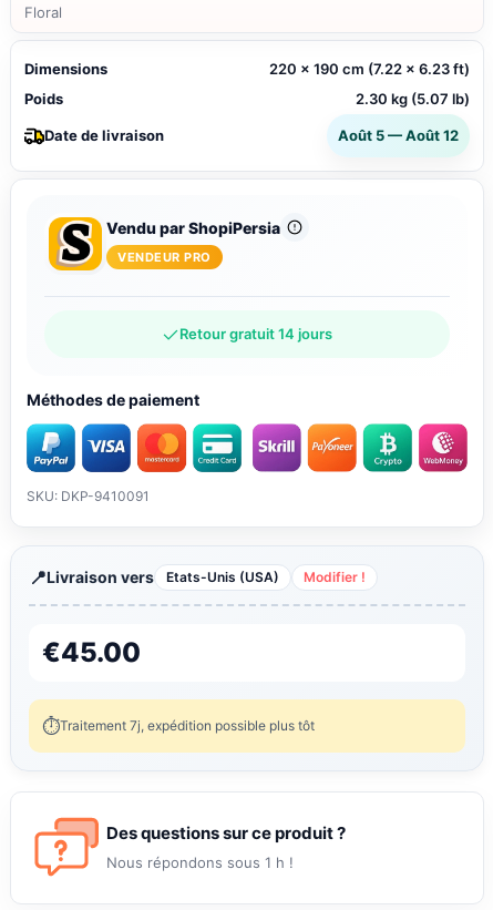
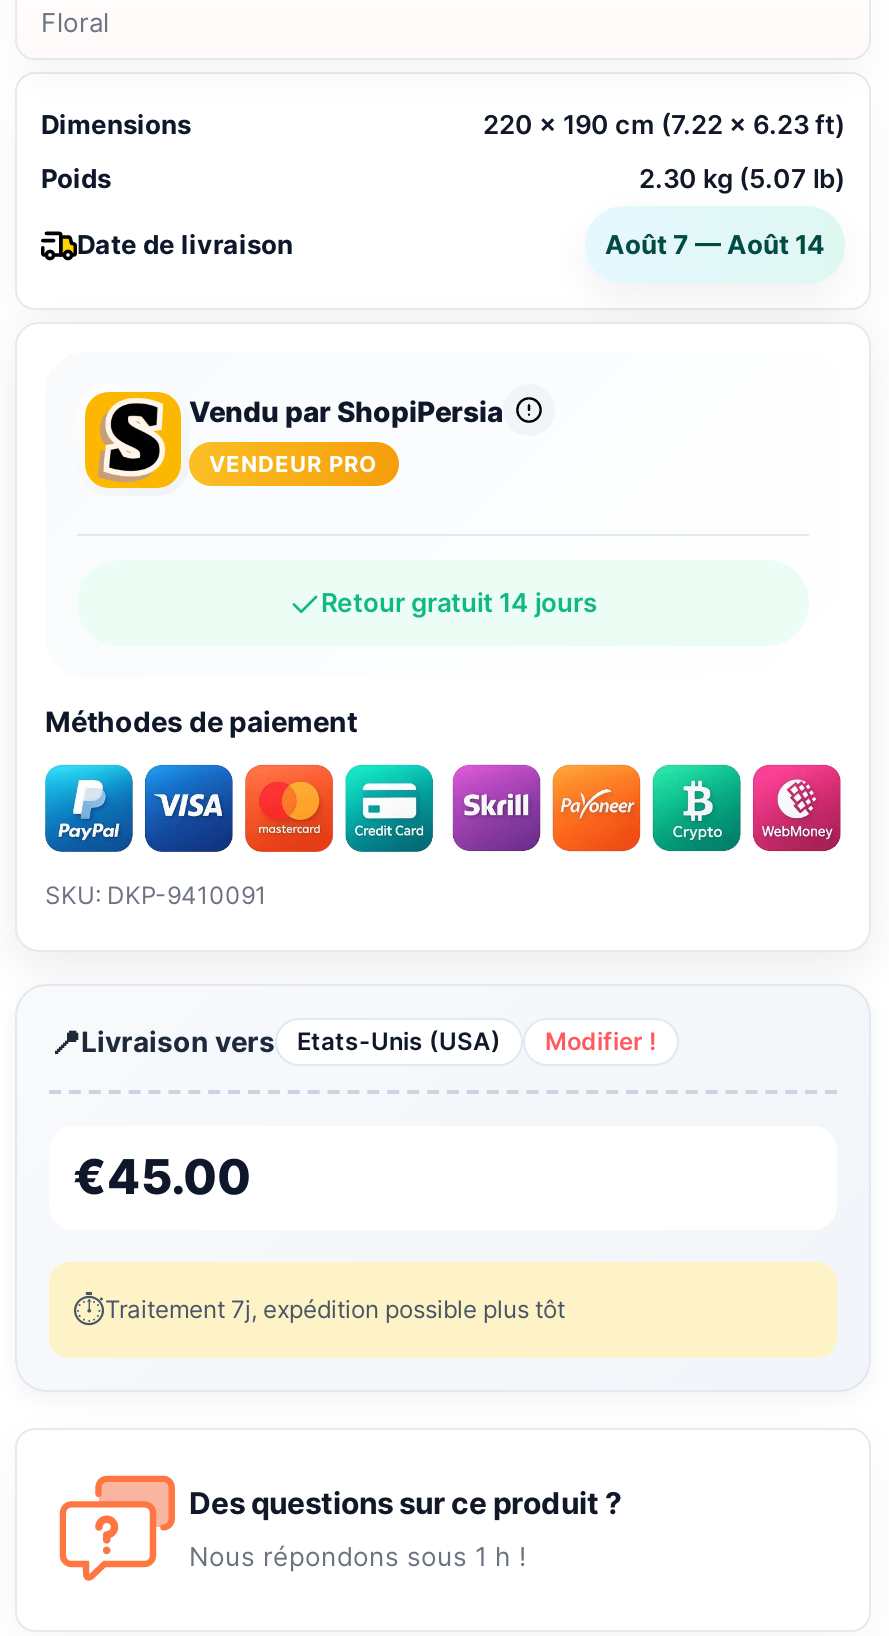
- Août 5 — Août 12
+ Août 7 — Août 14
